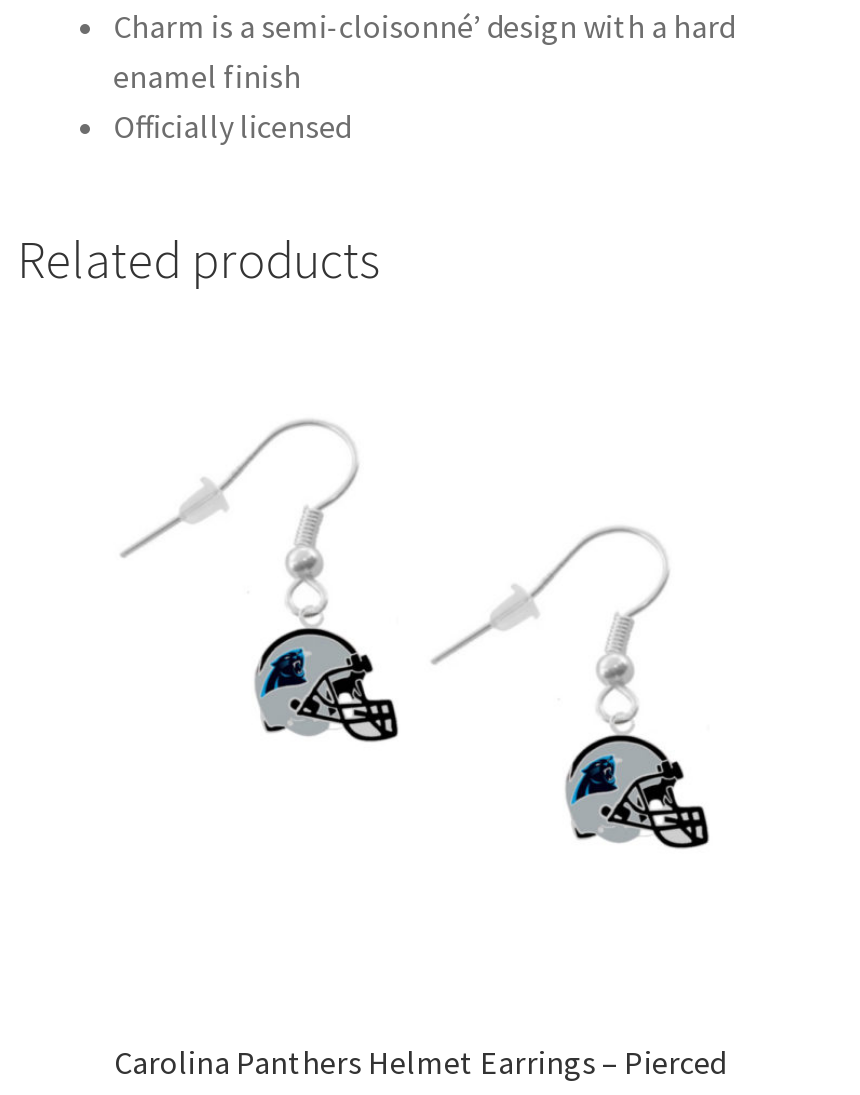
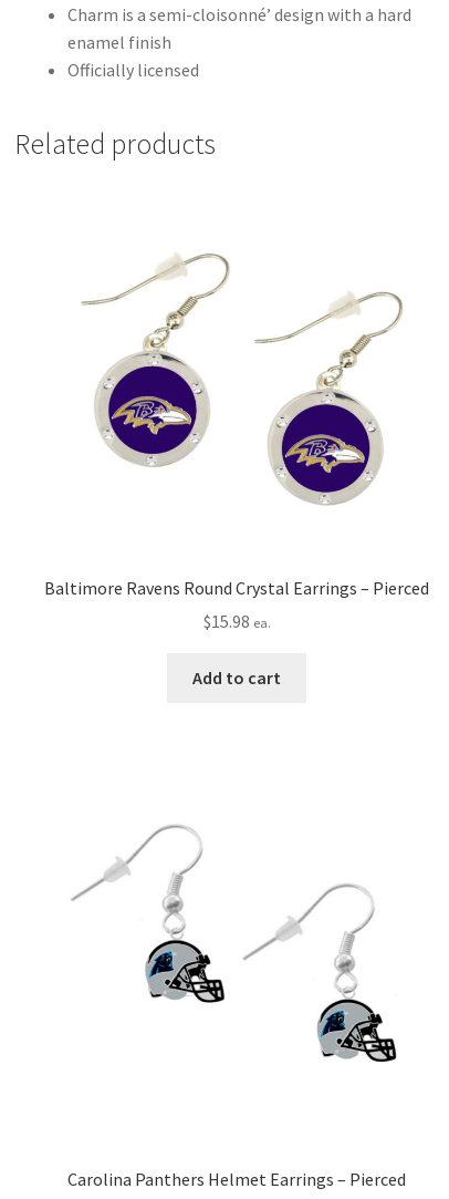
+ Baltimore Ravens Round Crystal Earrings – Pierced
+ $15.98 ea.
+ Add to cart

+ [image]

+ [image]
